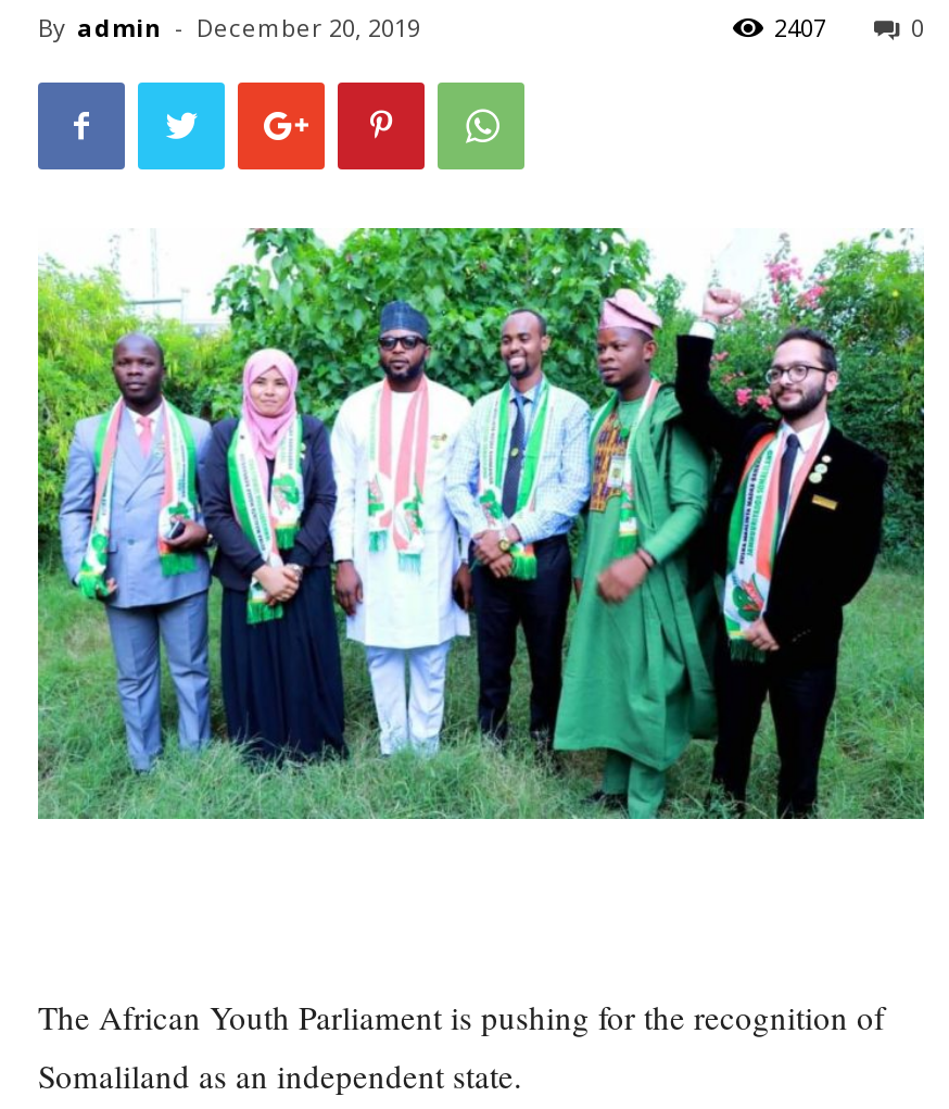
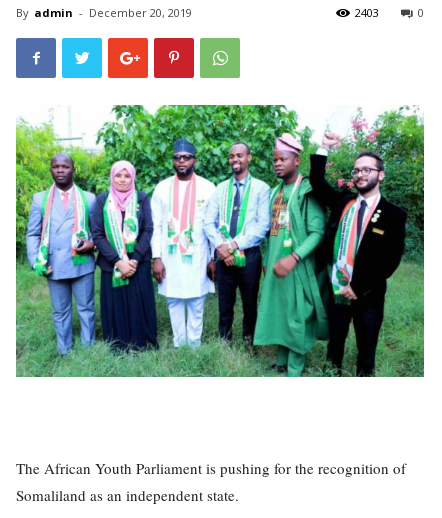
- 2407
+ 2403
